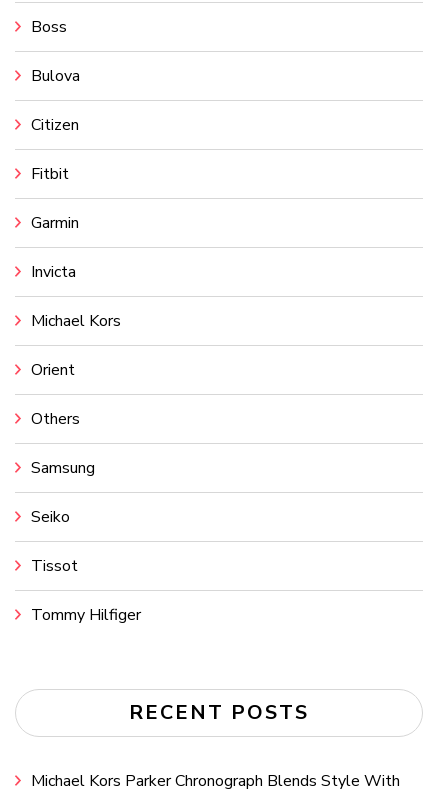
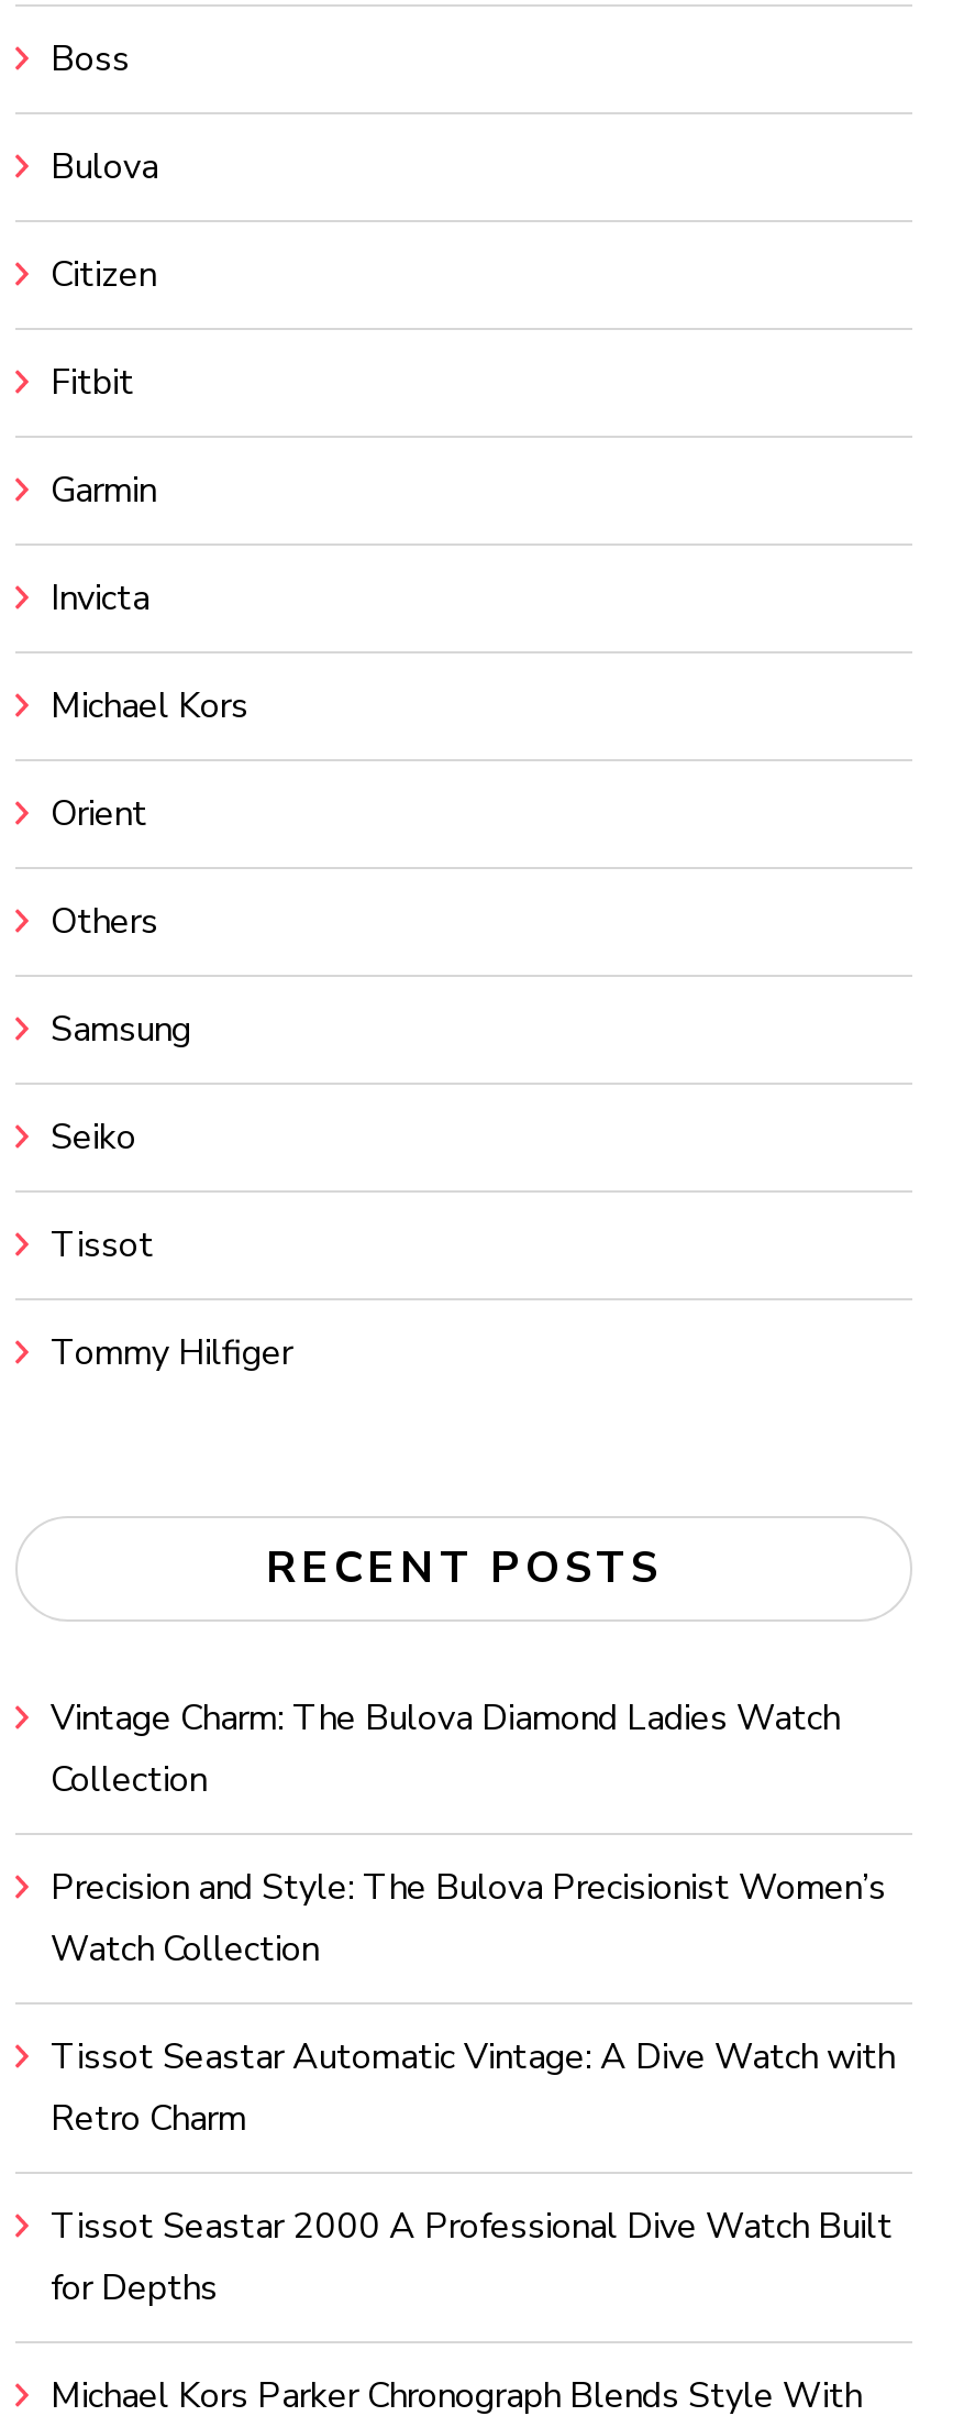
+ Vintage Charm: The Bulova Diamond Ladies Watch
+ Collection
+ Precision and Style: The Bulova Precisionist Women’s
+ Watch Collection
+ Tissot Seastar Automatic Vintage: A Dive Watch with
+ Retro Charm
+ Tissot Seastar 2000 A Professional Dive Watch Built
+ for Depths
